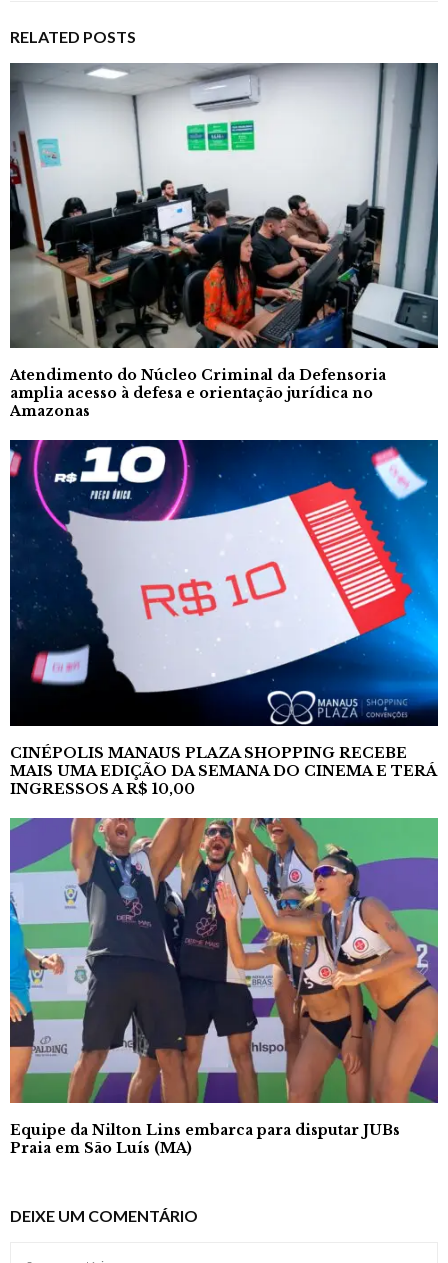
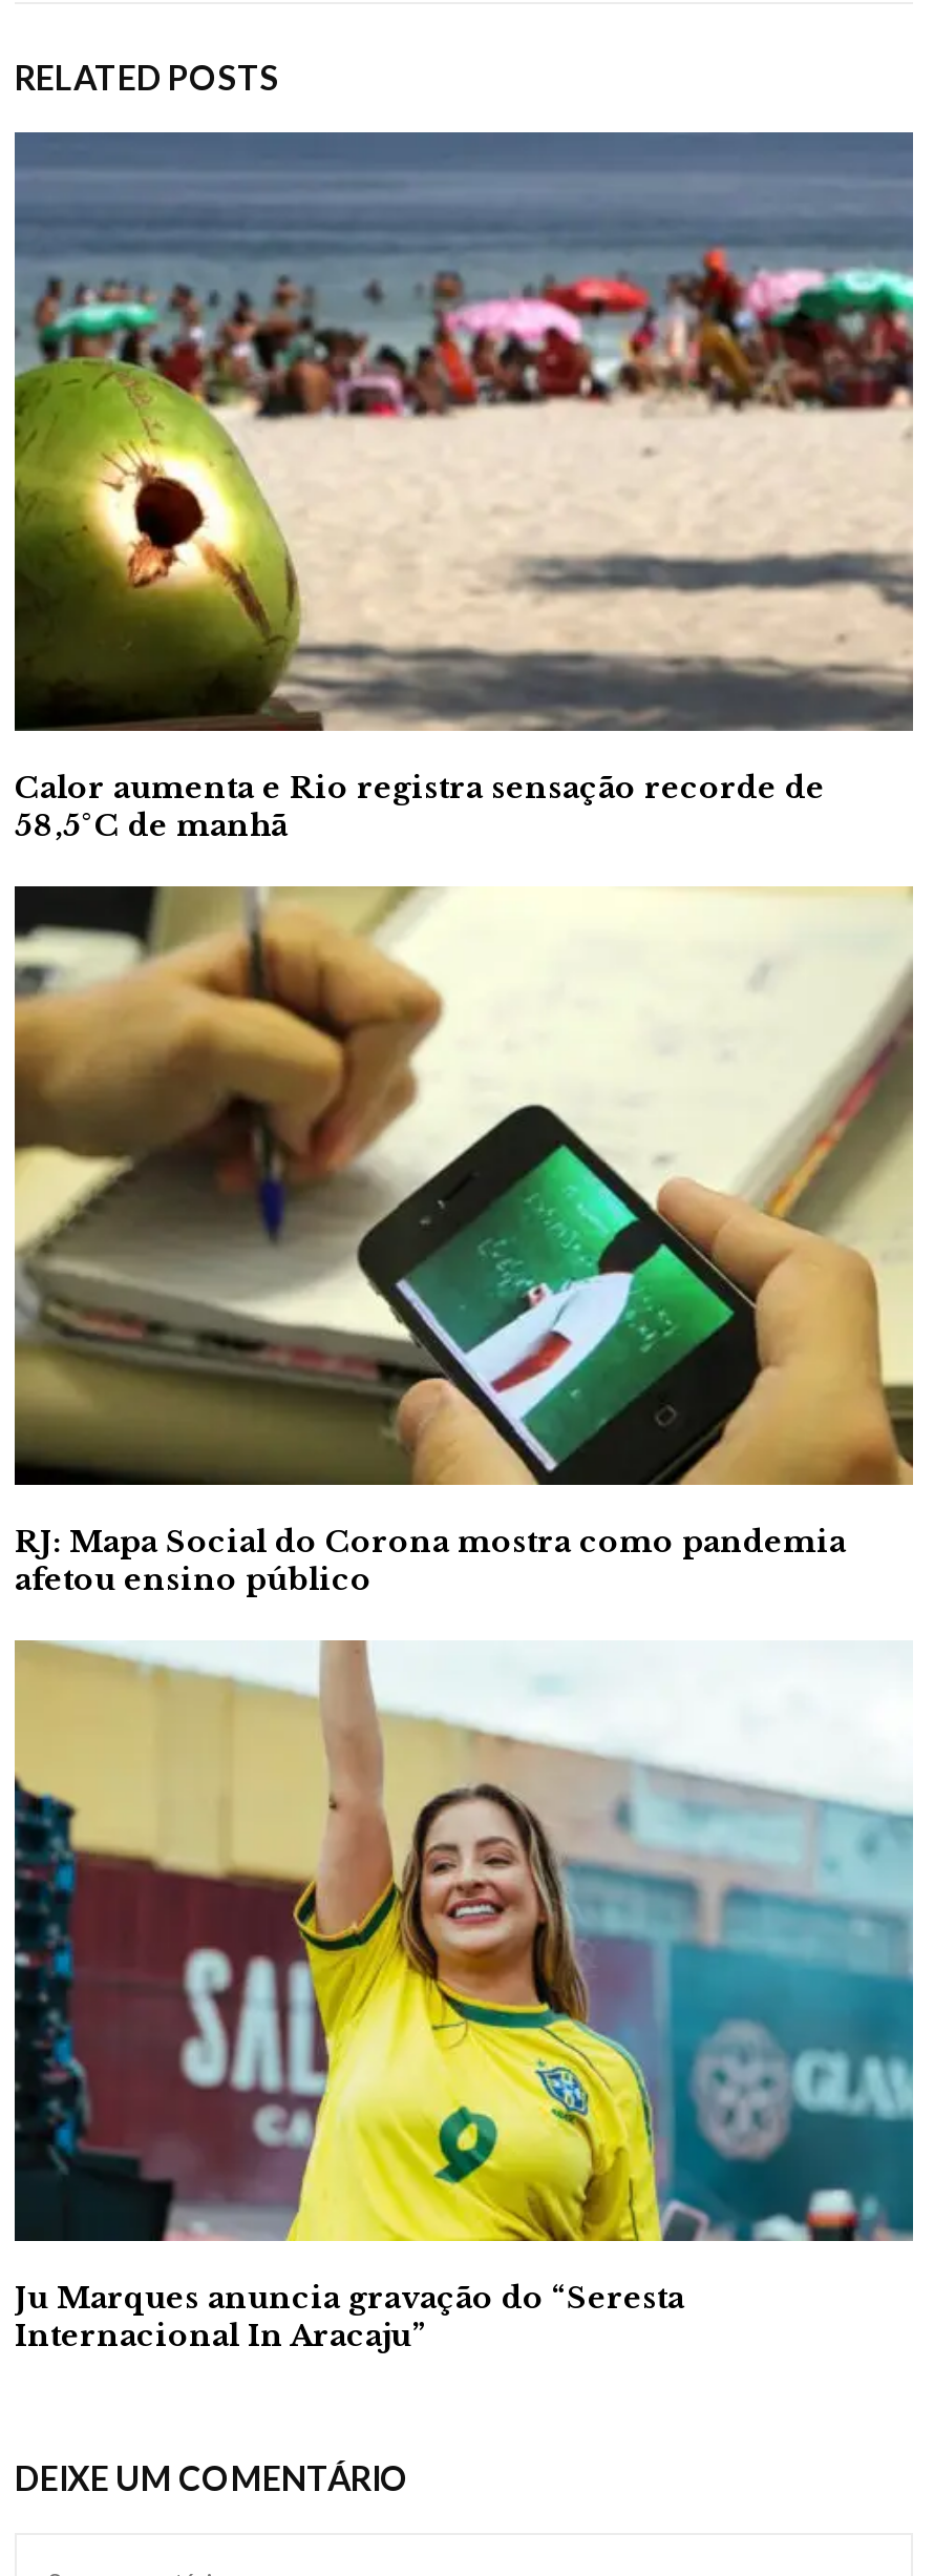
- [image]
- Atendimento do Núcleo Criminal da Defensoria
- amplia acesso à defesa e orientação jurídica no
- Amazonas
+ [image]
+ Calor aumenta e Rio registra sensação recorde de
+ 58,5°C de manhã

- [image]
- CINÉPOLIS MANAUS PLAZA SHOPPING RECEBE
- MAIS UMA EDIÇÃO DA SEMANA DO CINEMA E TERÁ
- INGRESSOS A R$ 10,00
+ [image]
+ RJ: Mapa Social do Corona mostra como pandemia
+ afetou ensino público

- [image]
- Equipe da Nilton Lins embarca para disputar JUBs
- Praia em São Luís (MA)
+ [image]
+ Ju Marques anuncia gravação do “Seresta
+ Internacional In Aracaju”
